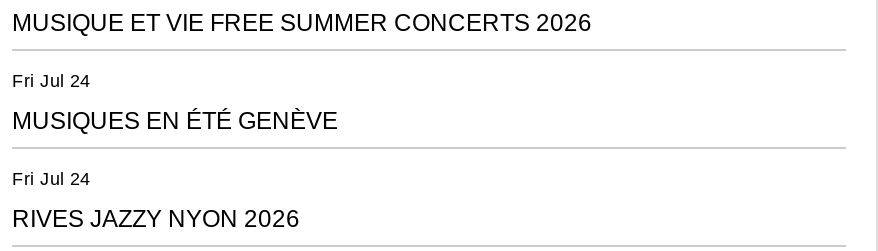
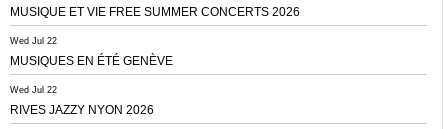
- Fri Jul 24
+ Wed Jul 22

- Fri Jul 24
+ Wed Jul 22
